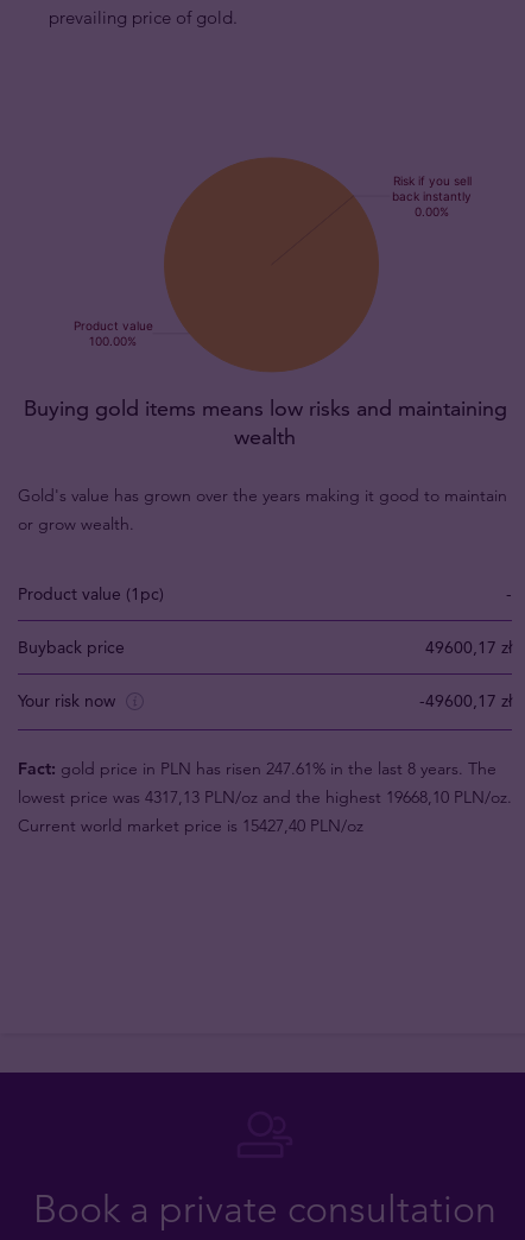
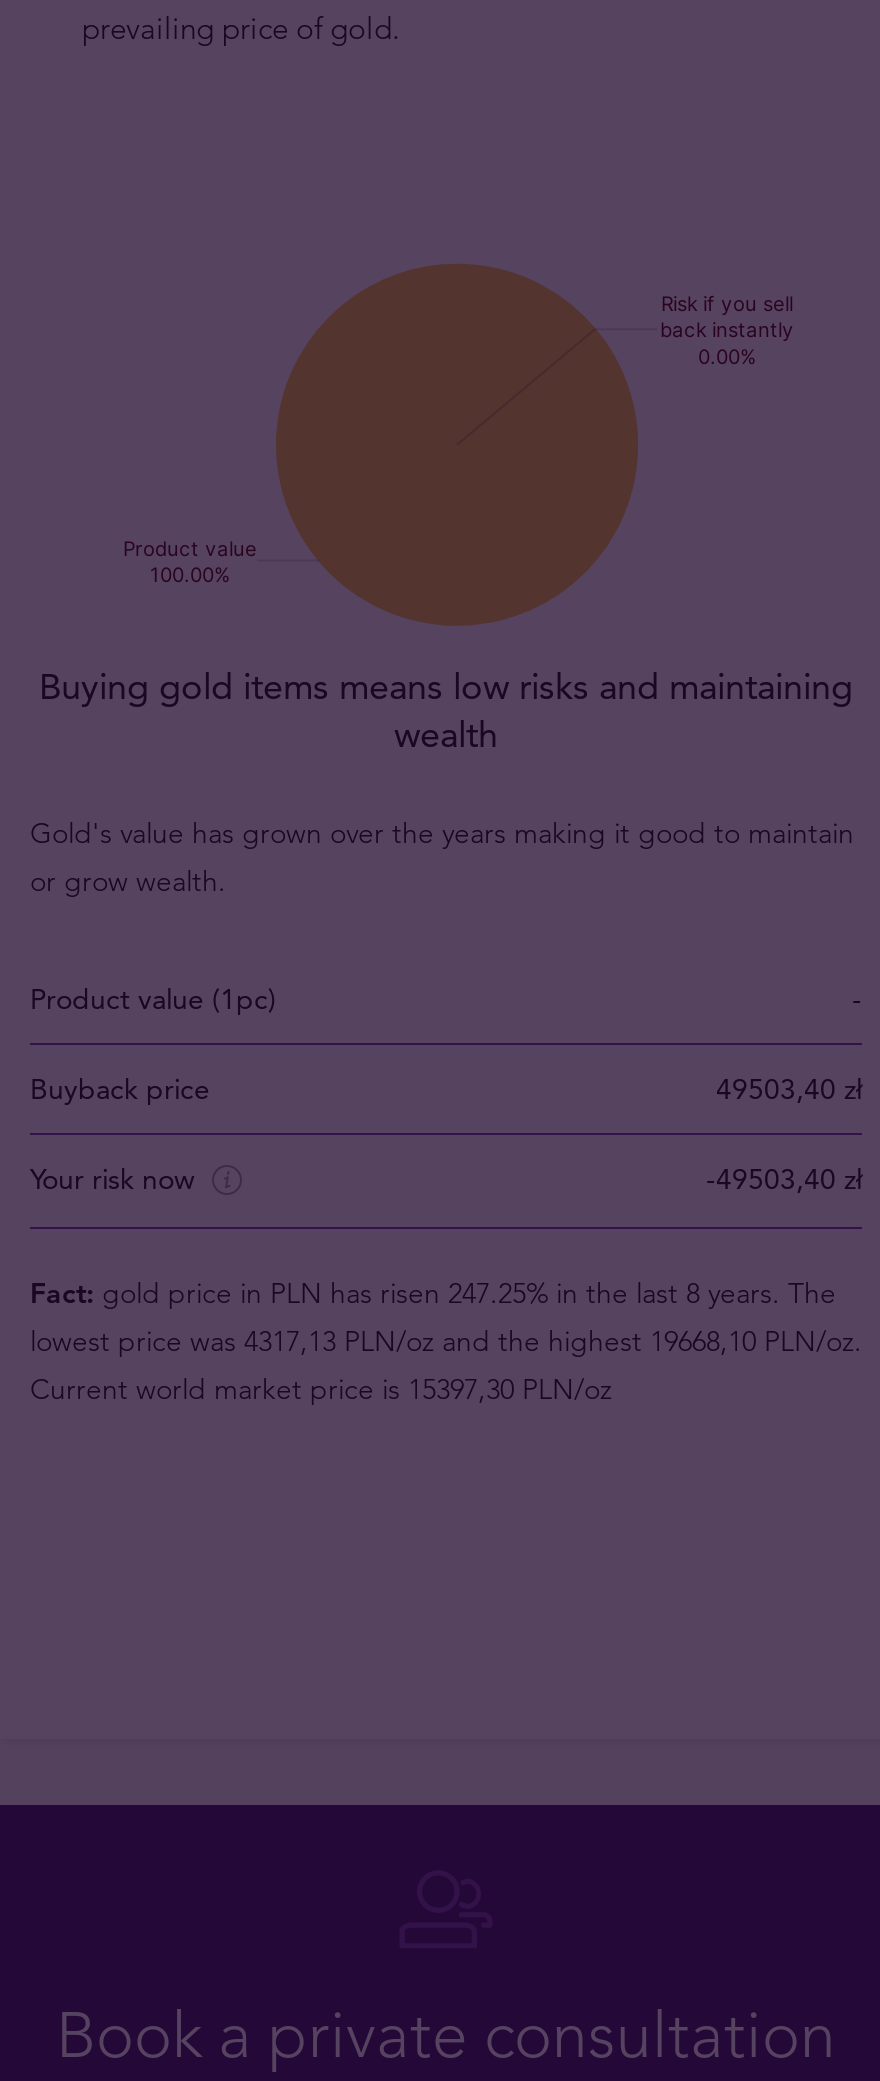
- 49600,17 zł
+ 49503,40 zł

- -49600,17 zł
+ -49503,40 zł

- Fact: gold price in PLN has risen 247.61% in the last 8 years. The
+ Fact: gold price in PLN has risen 247.25% in the last 8 years. The

- Current world market price is 15427,40 PLN/oz
+ Current world market price is 15397,30 PLN/oz
